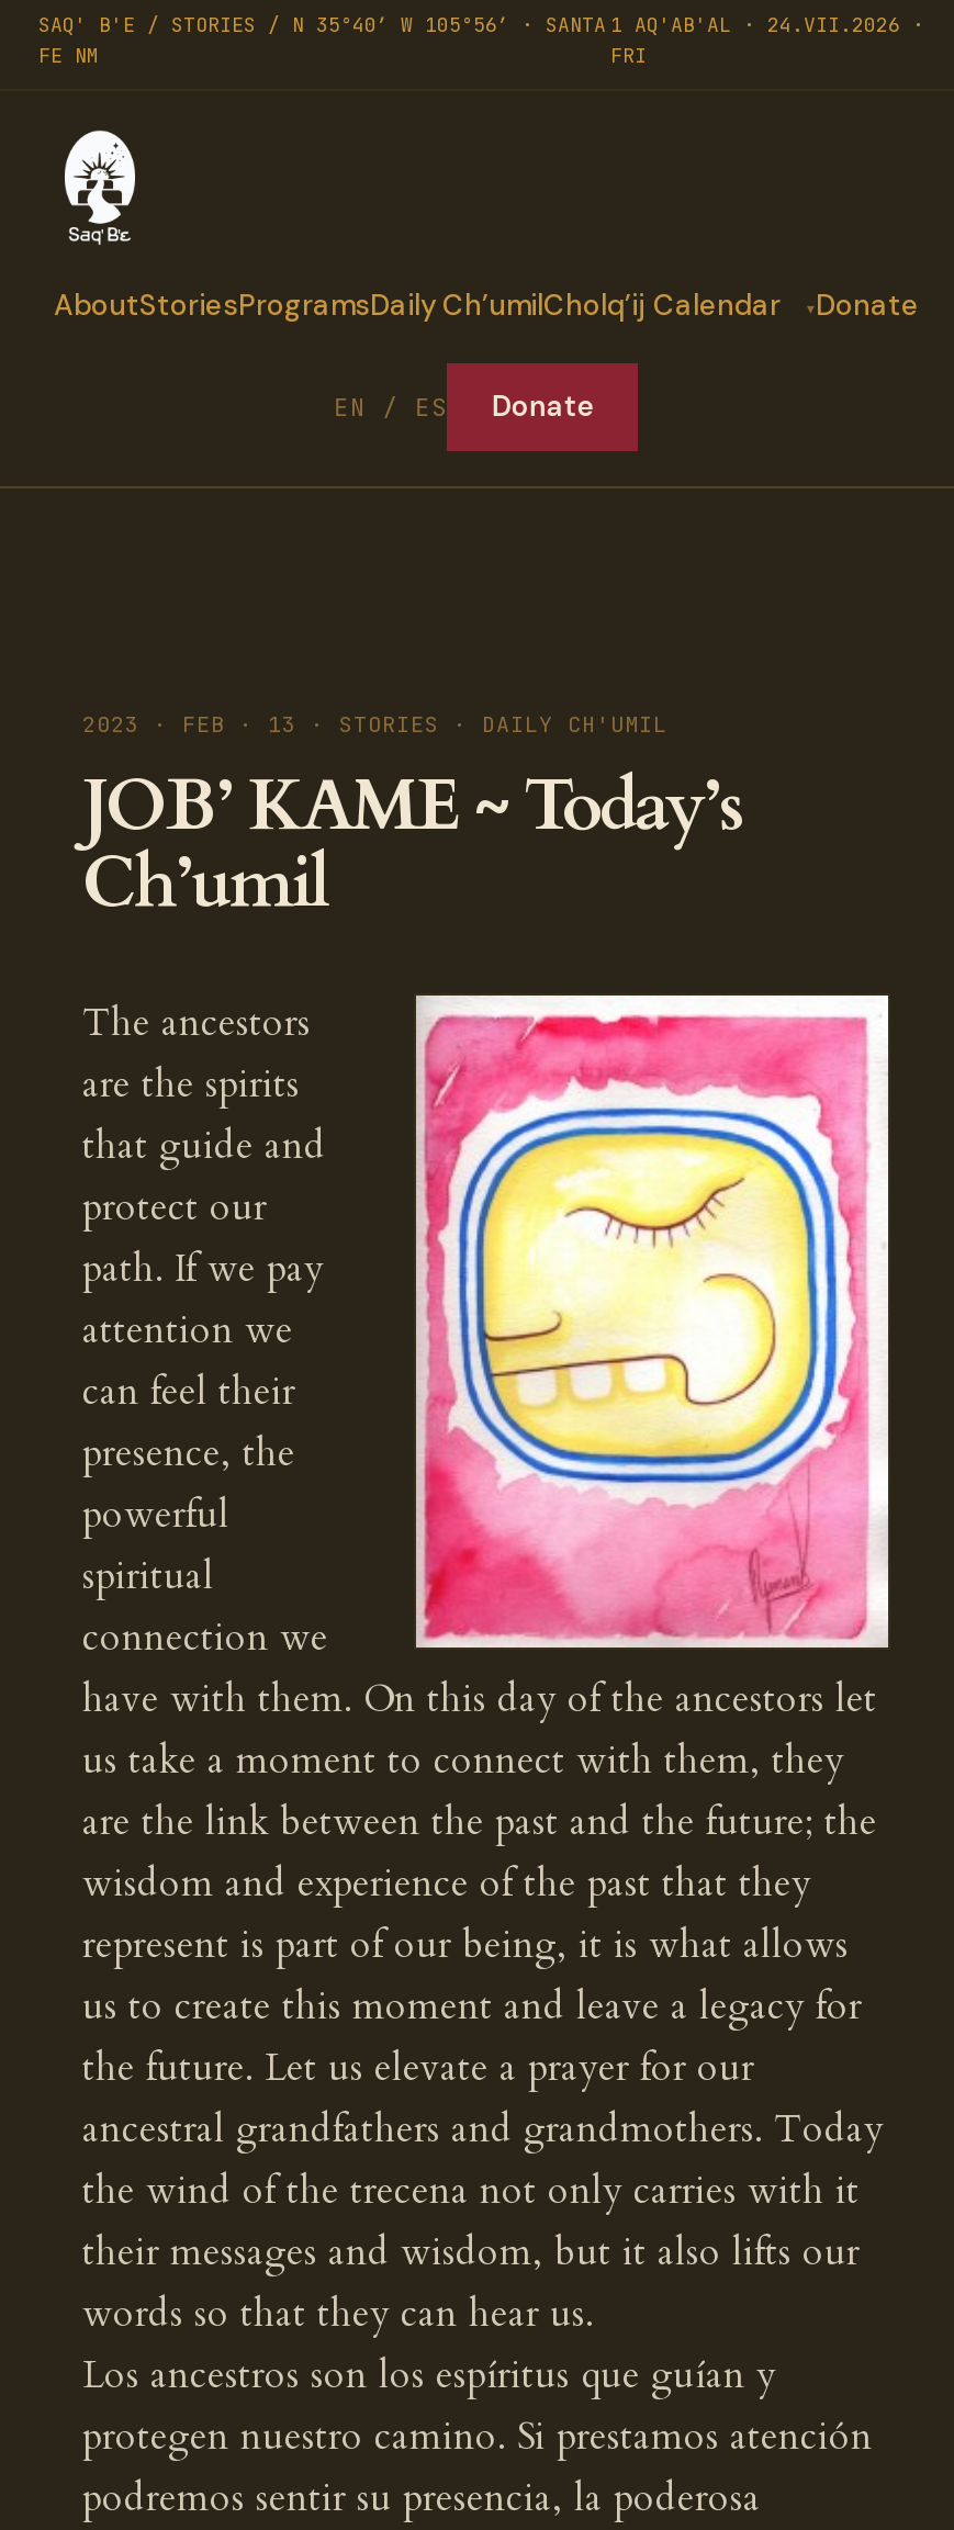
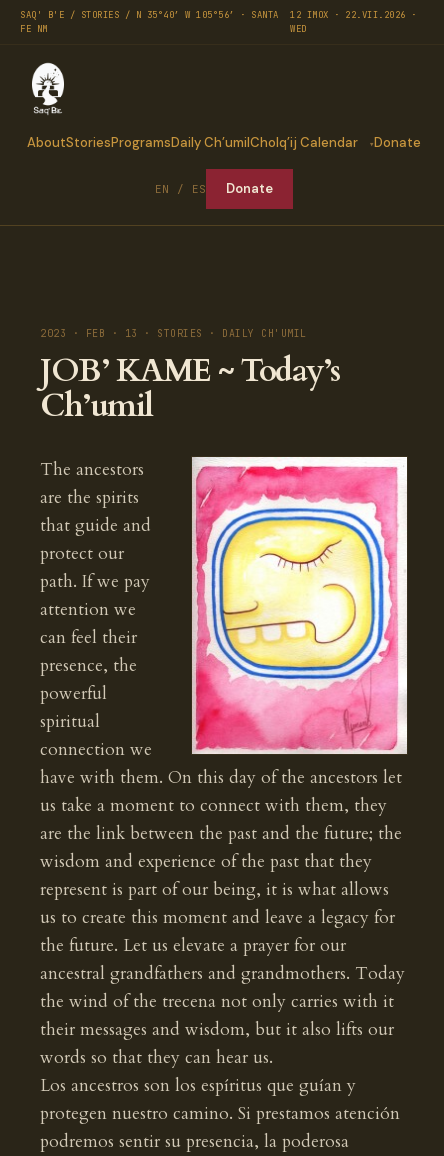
- 1 AQ'AB'AL · 24.VII.2026 ·
- FRI
+ 12 IMOX · 22.VII.2026 ·
+ WED
